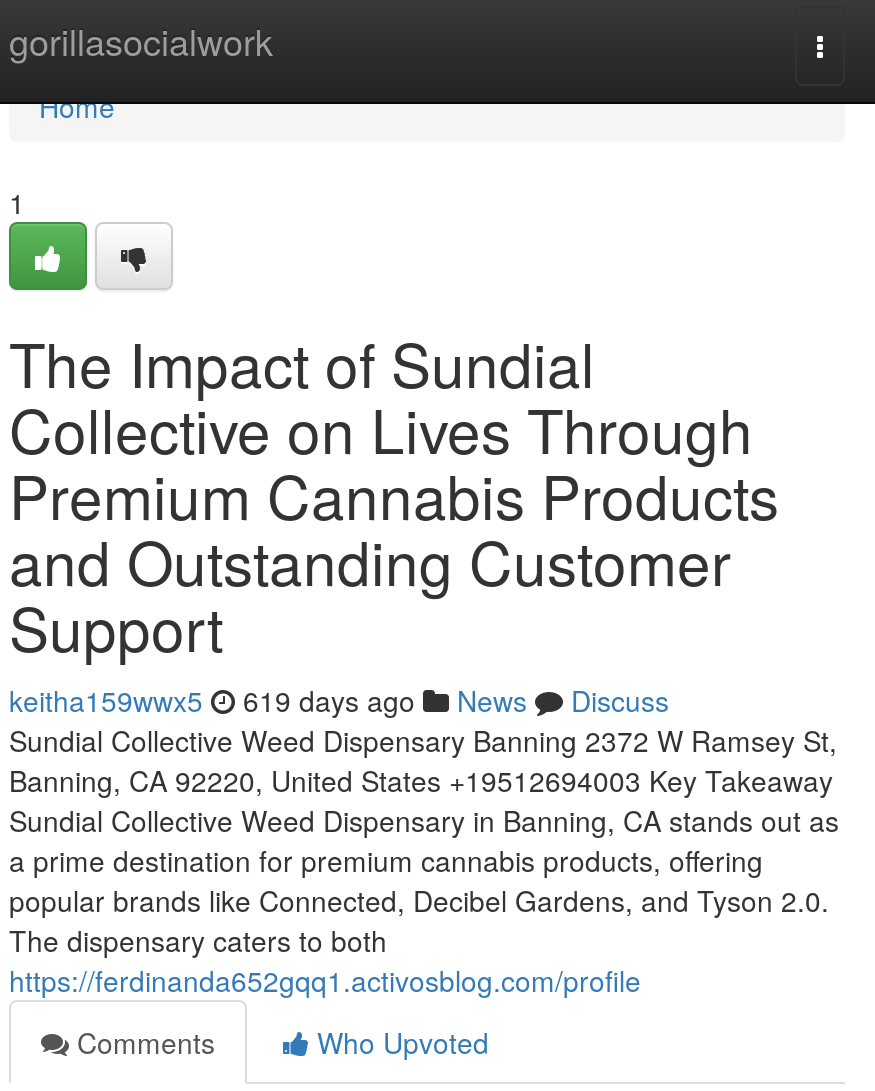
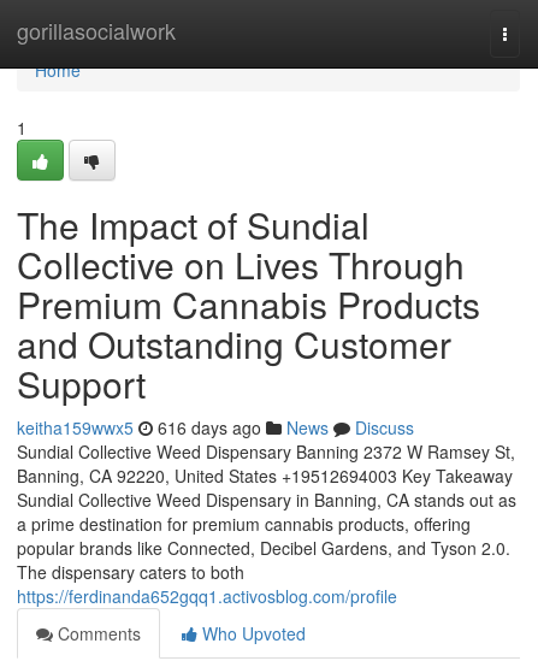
- keitha159wwx5 619 days ago News Discuss
+ keitha159wwx5 616 days ago News Discuss
